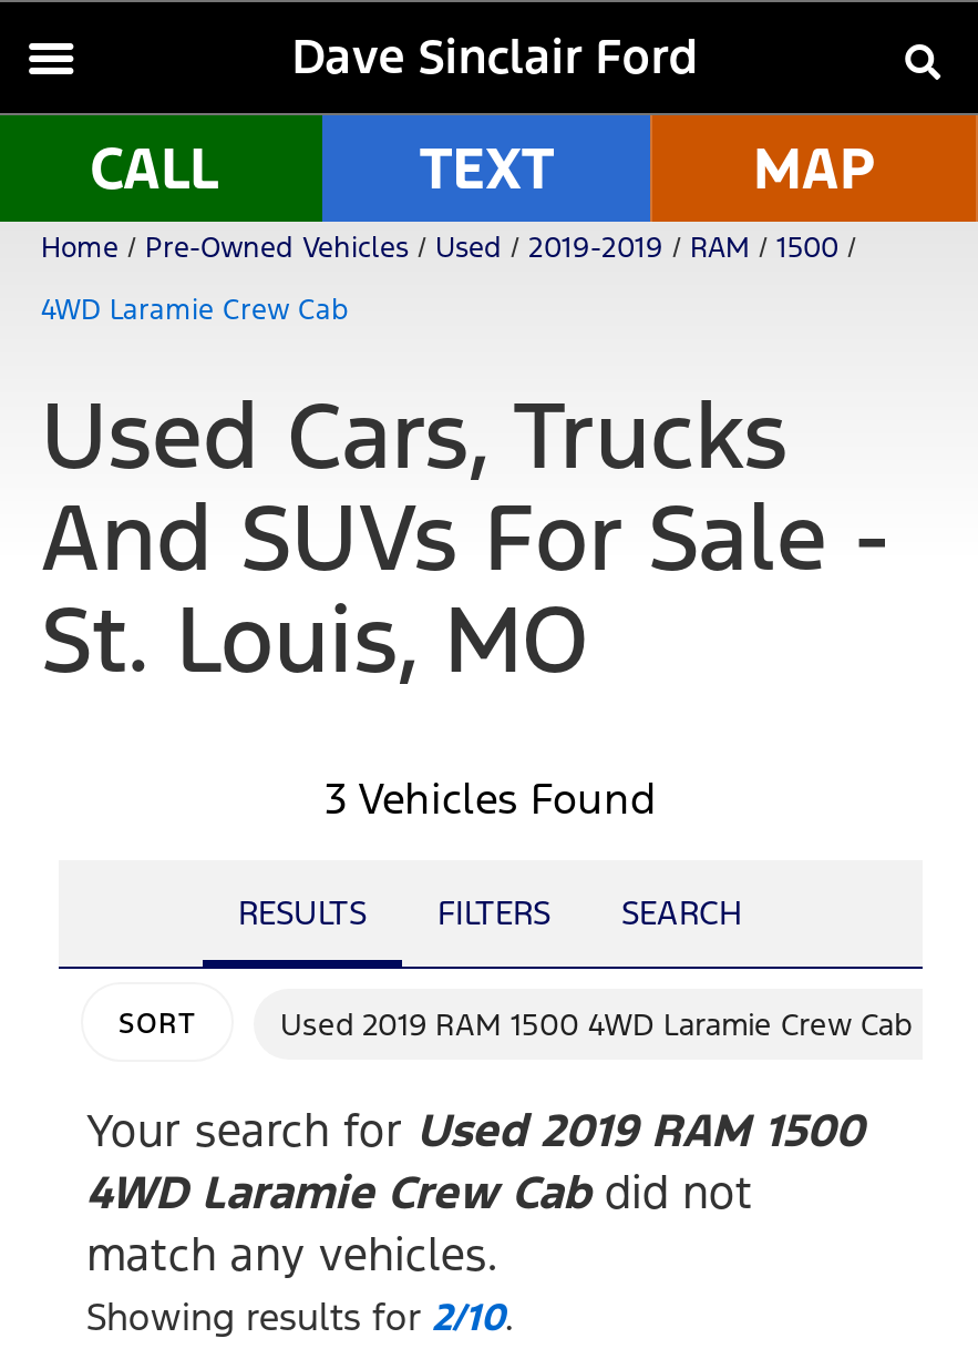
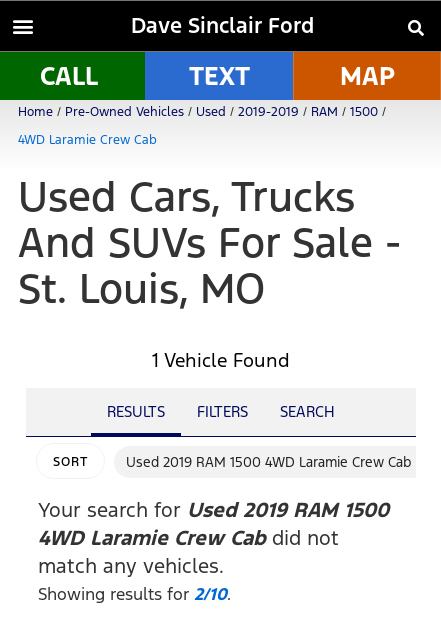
- 3 Vehicles Found
+ 1 Vehicle Found
